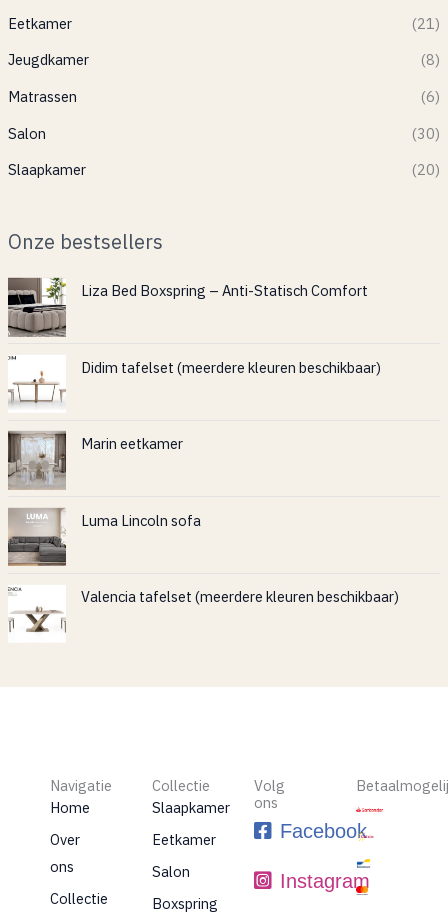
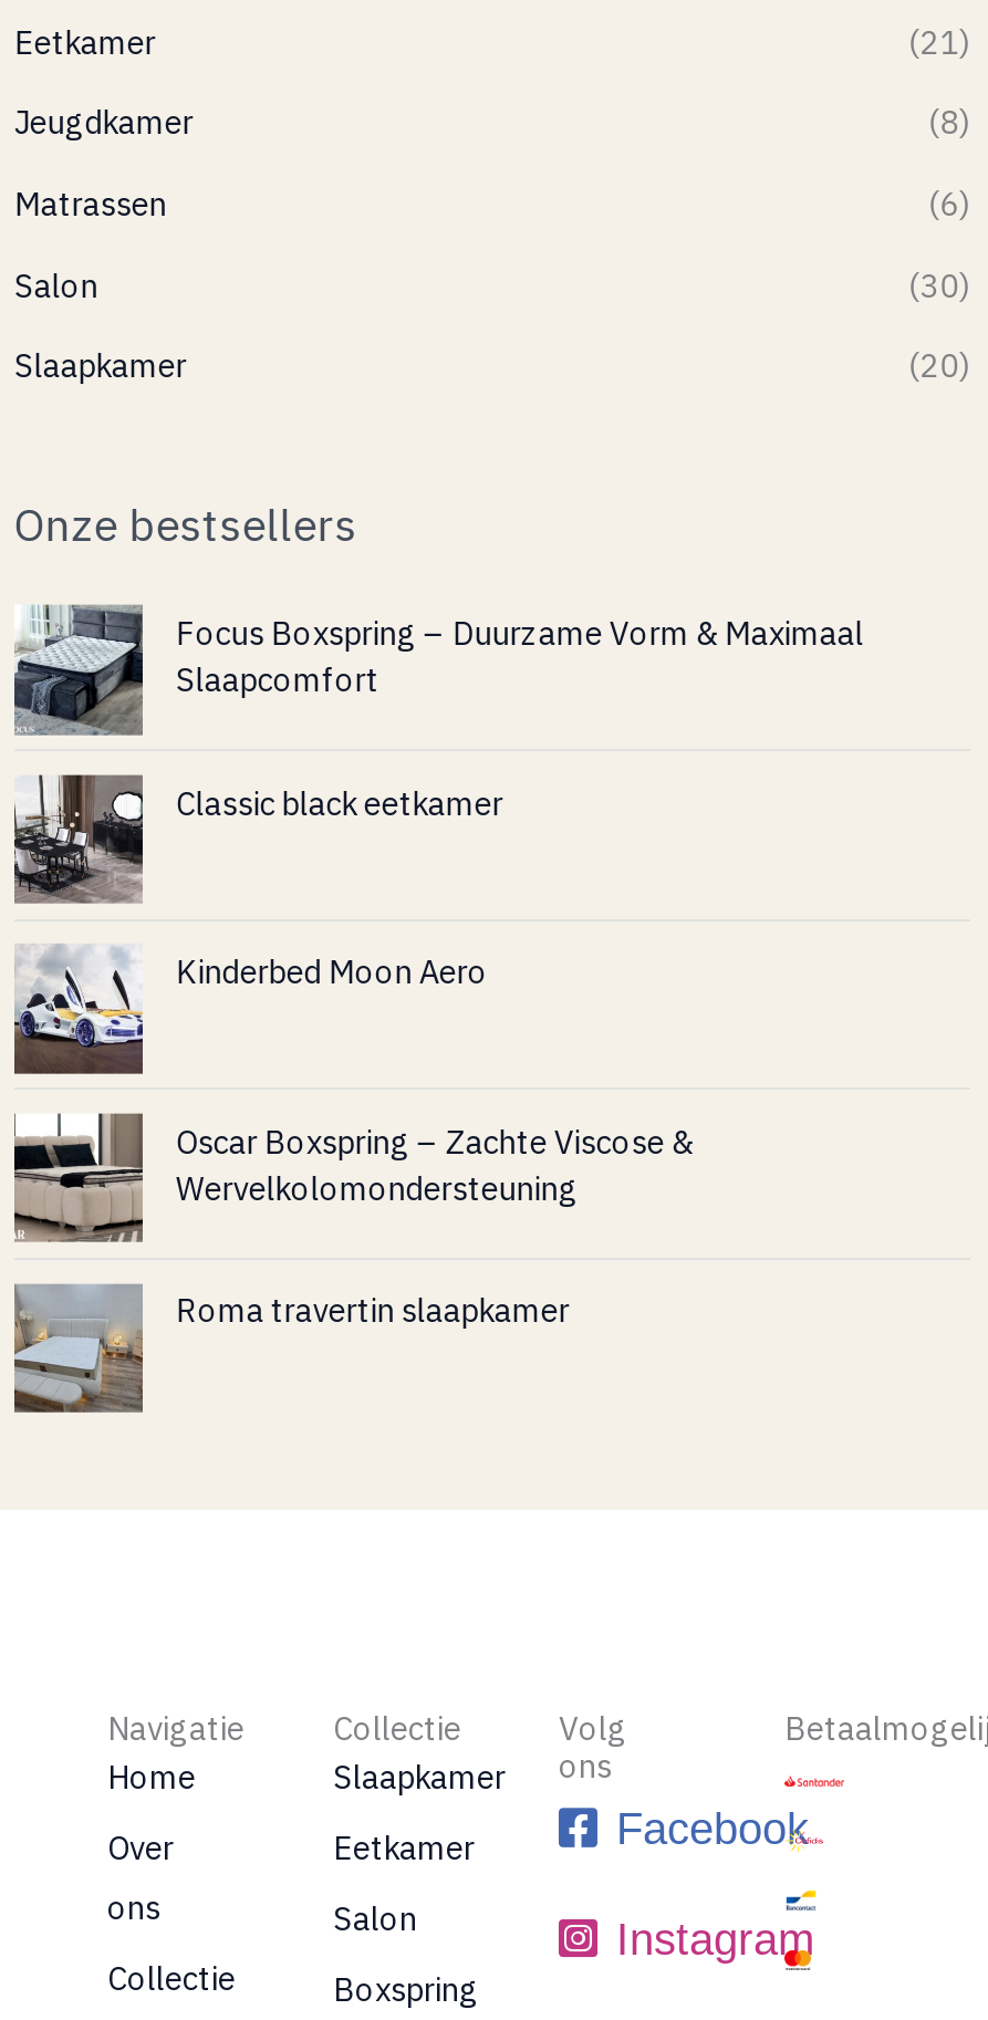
- [image]
- Liza Bed Boxspring – Anti-Statisch Comfort
+ [image]
+ Focus Boxspring – Duurzame Vorm & Maximaal
+ Slaapcomfort

- [image]
- Didim tafelset (meerdere kleuren beschikbaar)
+ [image]
+ Classic black eetkamer

- [image]
- Marin eetkamer
+ [image]
+ Kinderbed Moon Aero

- [image]
- Luma Lincoln sofa
+ [image]
+ Oscar Boxspring – Zachte Viscose &
+ Wervelkolomondersteuning

- [image]
- Valencia tafelset (meerdere kleuren beschikbaar)
+ [image]
+ Roma travertin slaapkamer
